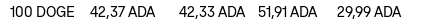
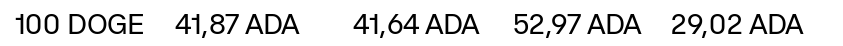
- 42,37 ADA
+ 41,87 ADA

- 42,33 ADA
+ 41,64 ADA

- 51,91 ADA
+ 52,97 ADA

- 29,99 ADA
+ 29,02 ADA
